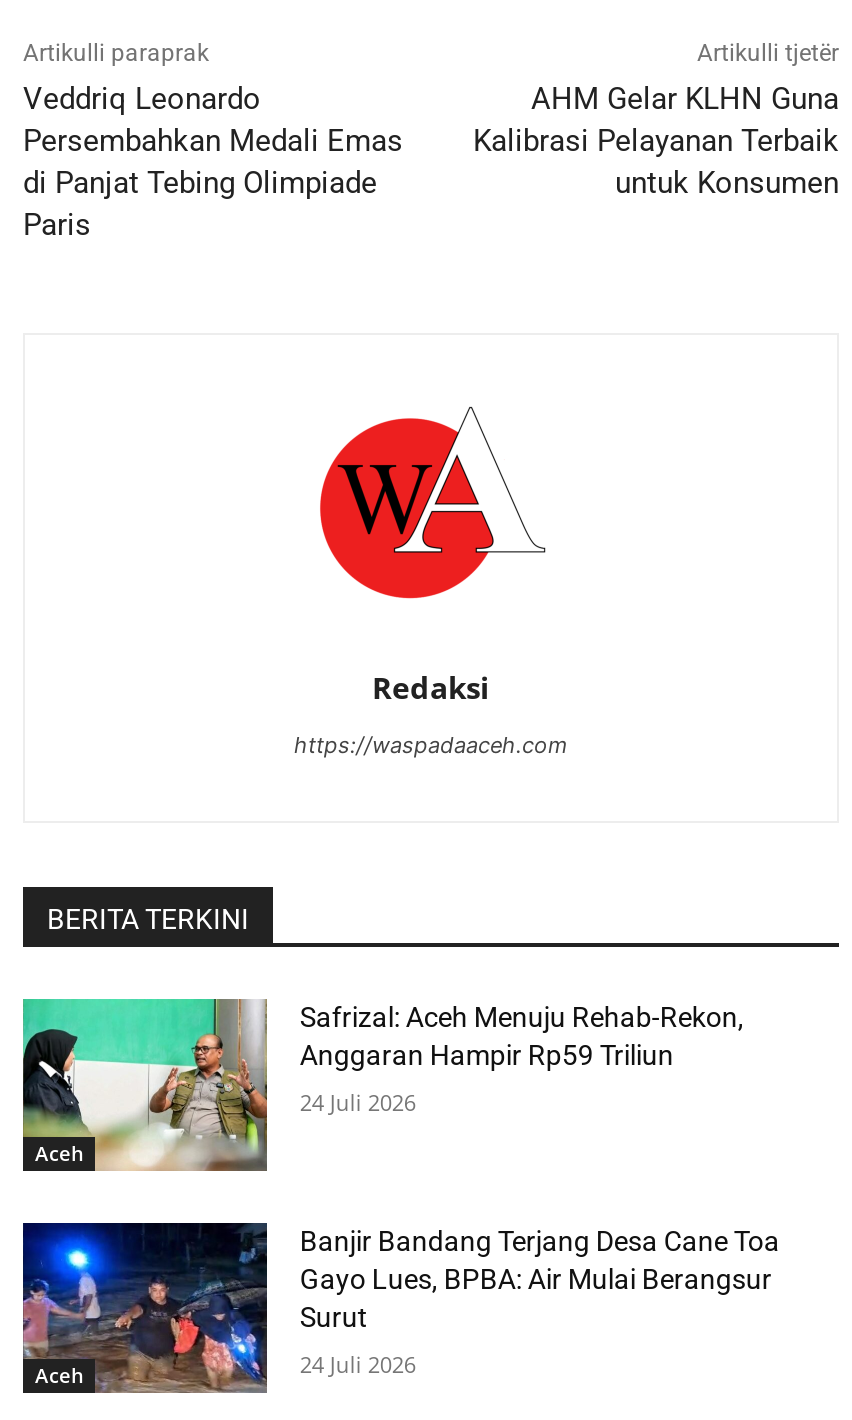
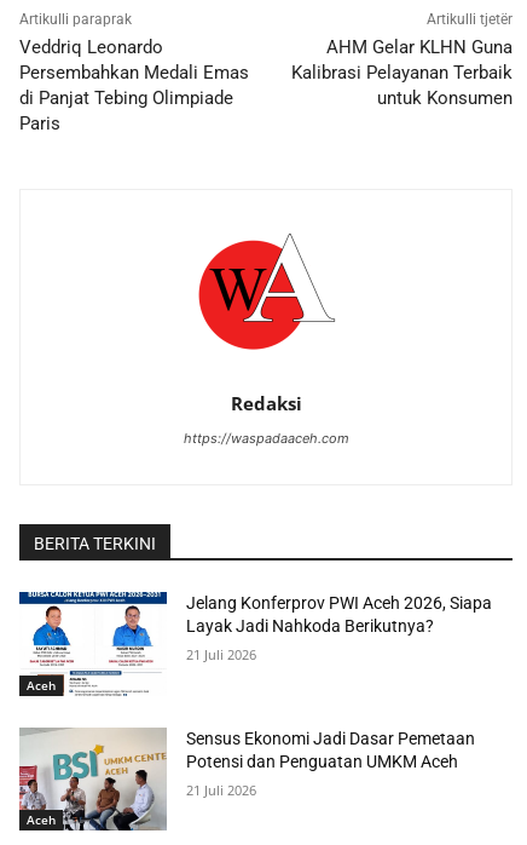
- [image]
- Safrizal: Aceh Menuju Rehab-Rekon,
- Anggaran Hampir Rp59 Triliun
+ [image]
+ Jelang Konferprov PWI Aceh 2026, Siapa
+ Layak Jadi Nahkoda Berikutnya?

- 24 Juli 2026
+ 21 Juli 2026

- [image]
- Banjir Bandang Terjang Desa Cane Toa
- Gayo Lues, BPBA: Air Mulai Berangsur
- Surut
+ [image]
+ Sensus Ekonomi Jadi Dasar Pemetaan
+ Potensi dan Penguatan UMKM Aceh

- 24 Juli 2026
+ 21 Juli 2026
